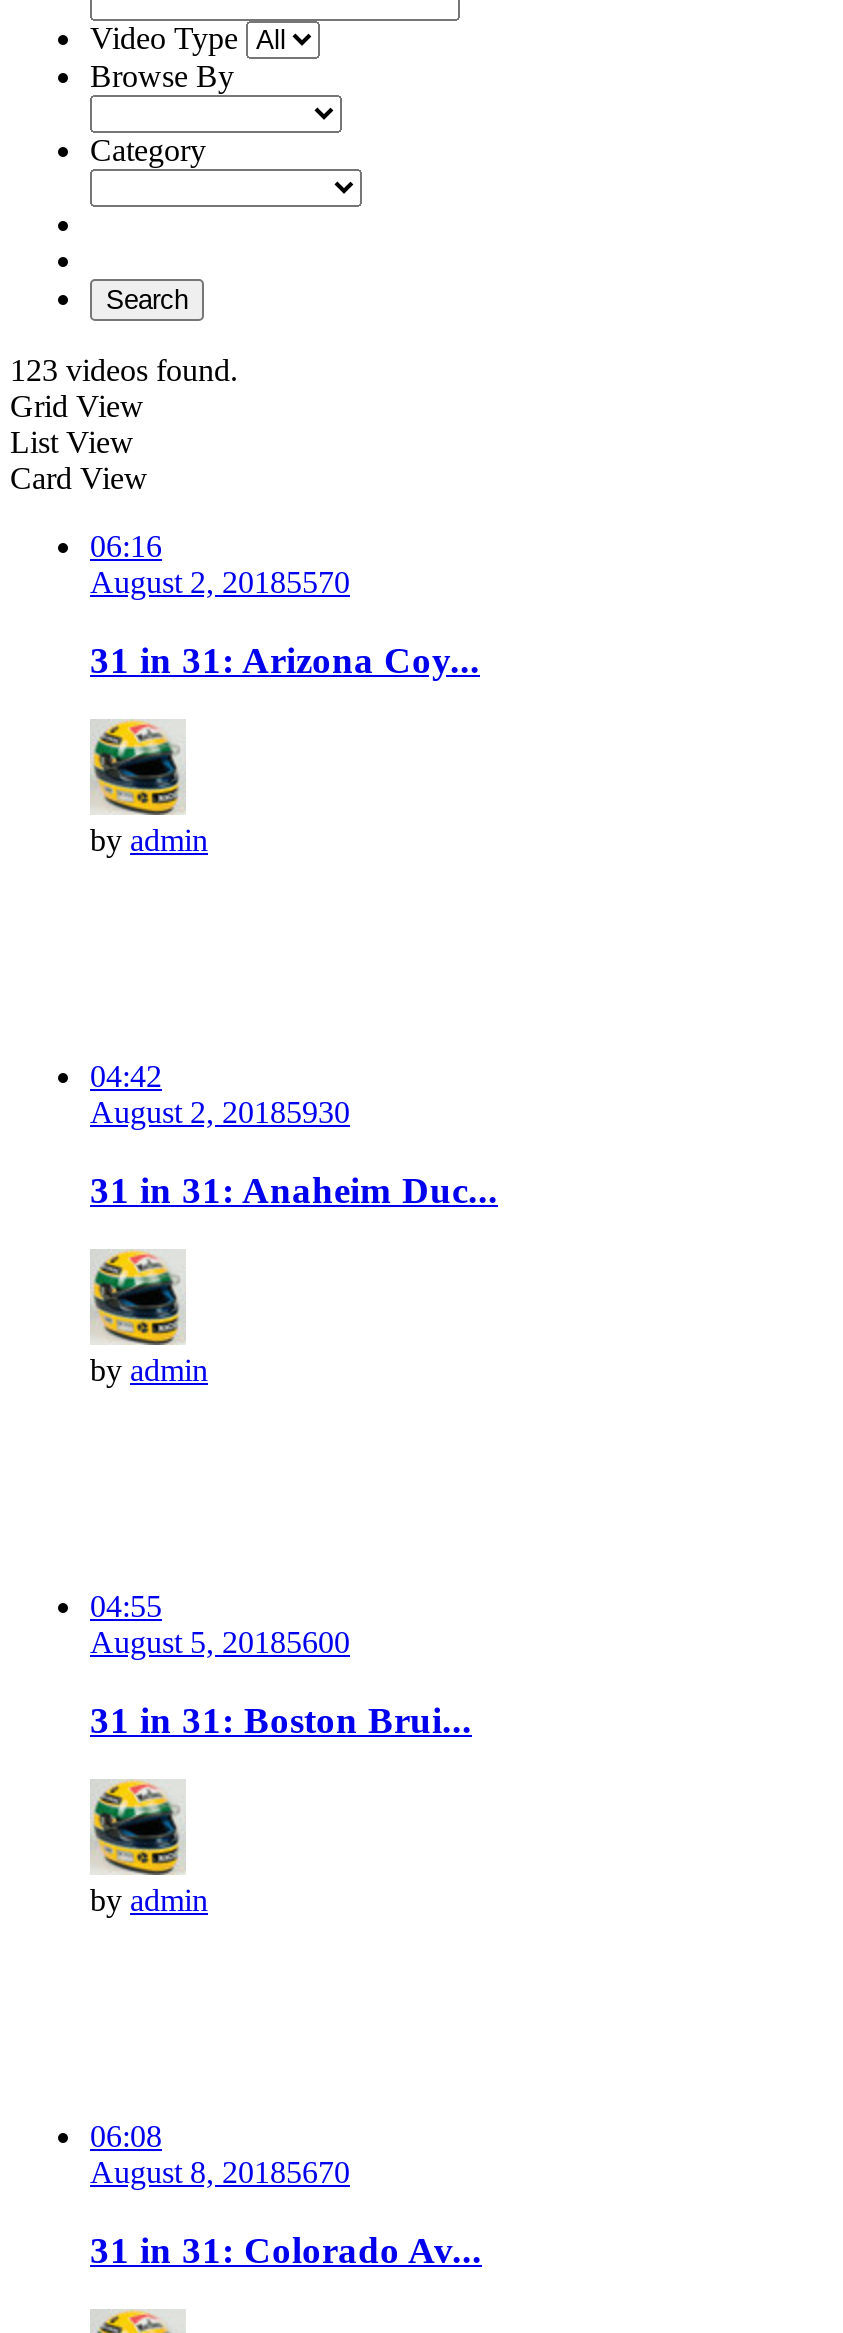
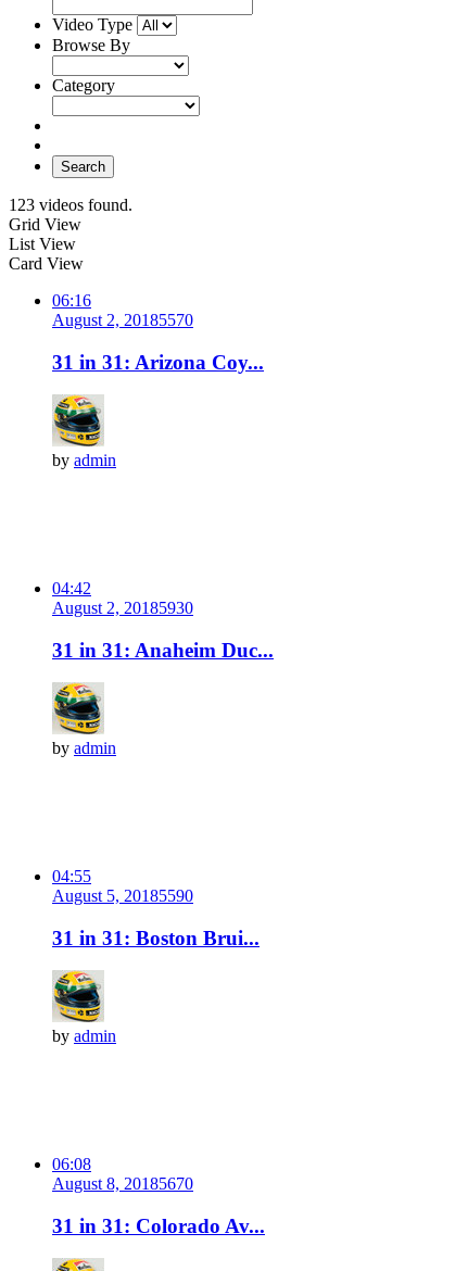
- August 5, 20185600
+ August 5, 20185590
